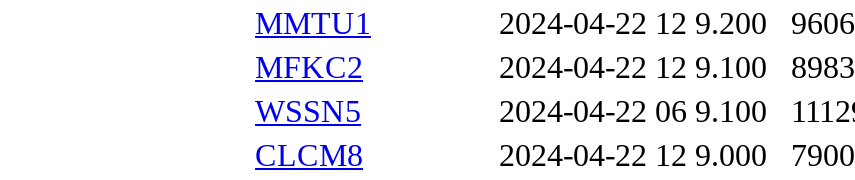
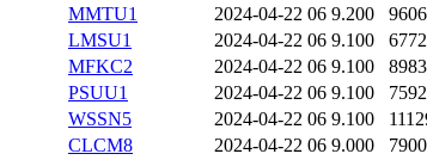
- 2024-04-22 12 9.200 9606
+ 2024-04-22 06 9.200 9606

+ LMSU1
+ 2024-04-22 06 9.100
+ 6772

- 2024-04-22 12 9.100 8983
+ 2024-04-22 06 9.100 8983

+ PSUU1
+ 2024-04-22 06 9.100
+ 7592

- 2024-04-22 12 9.000 7900
+ 2024-04-22 06 9.000 7900
